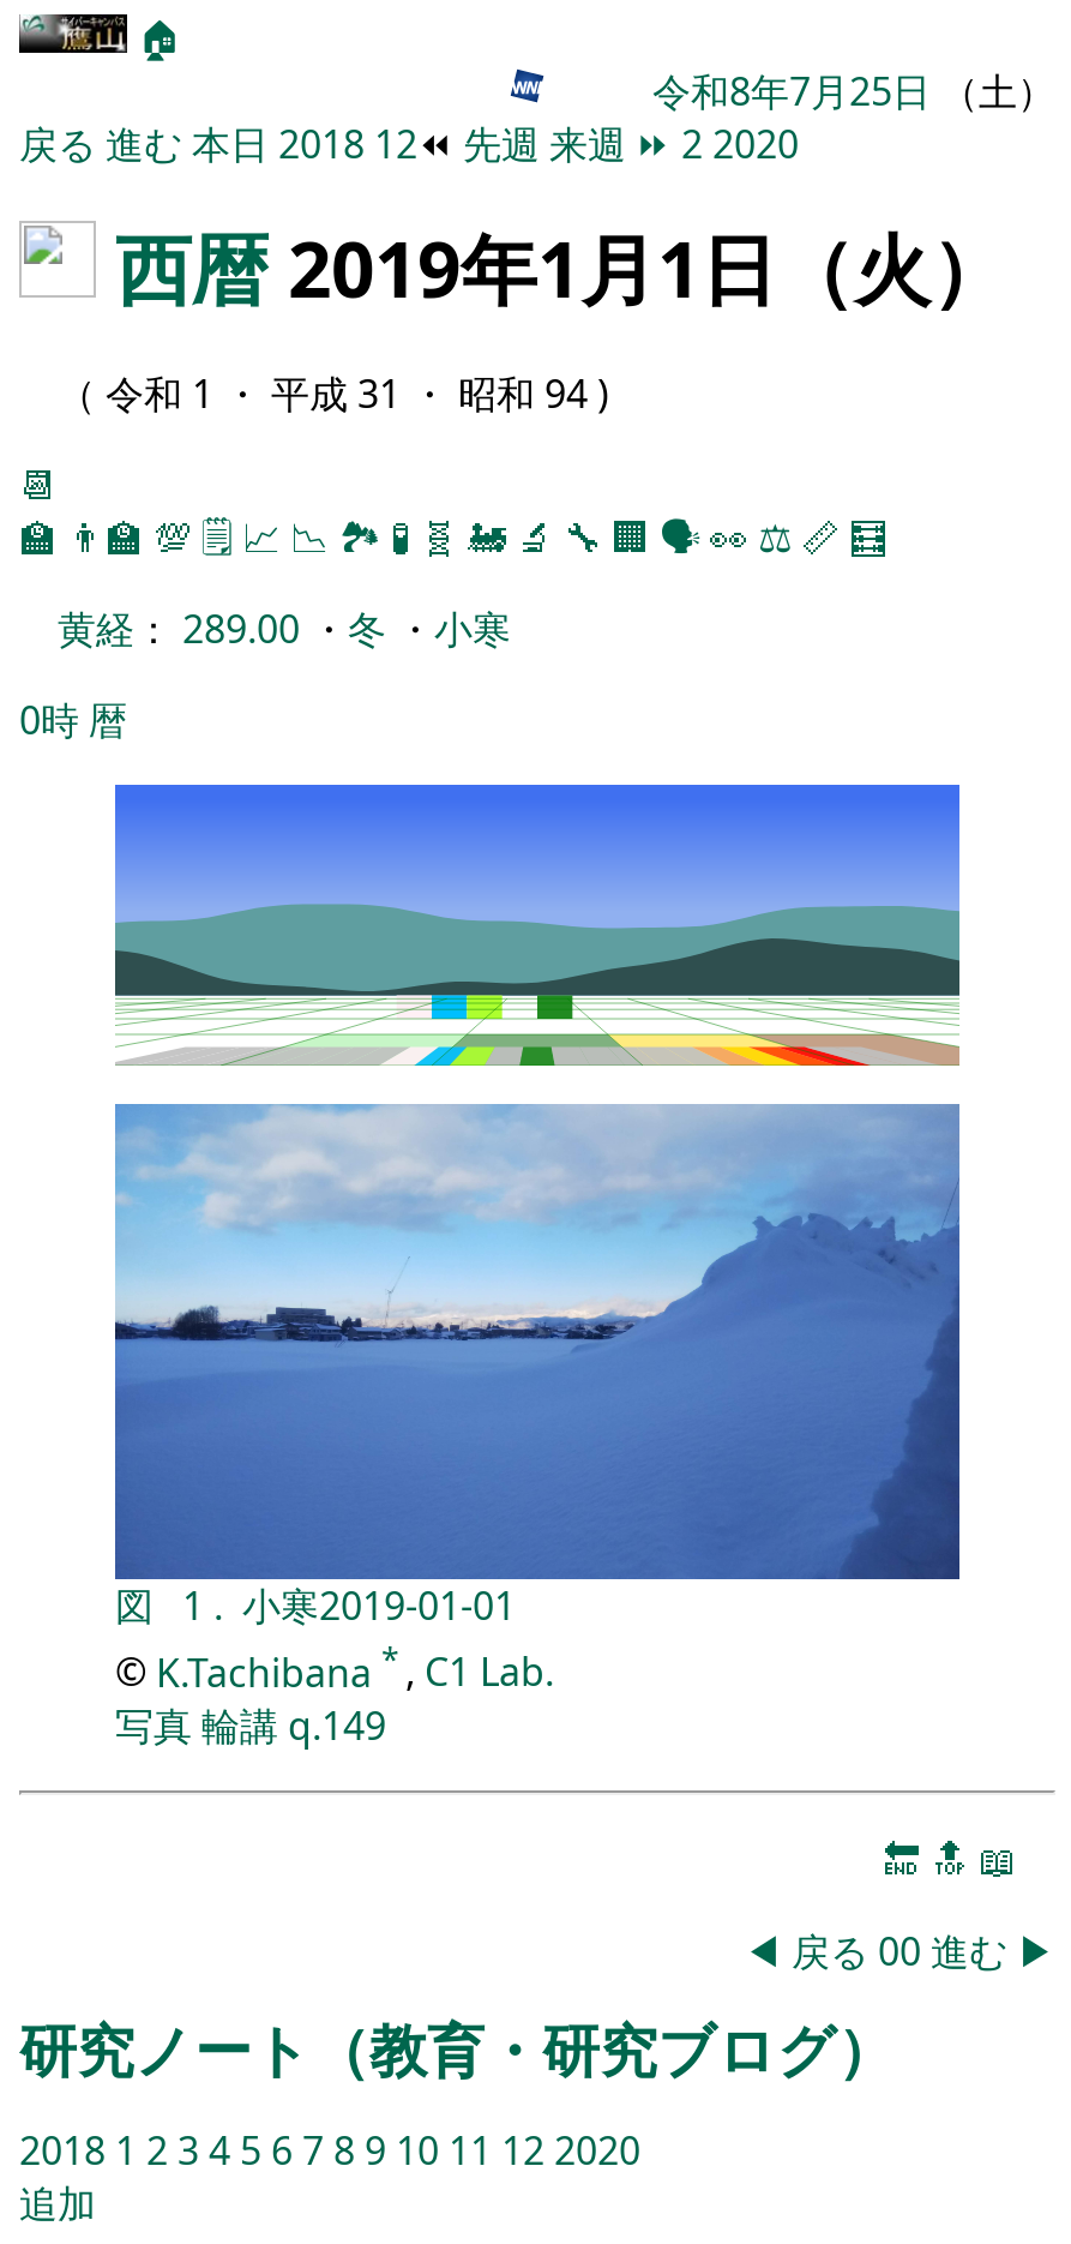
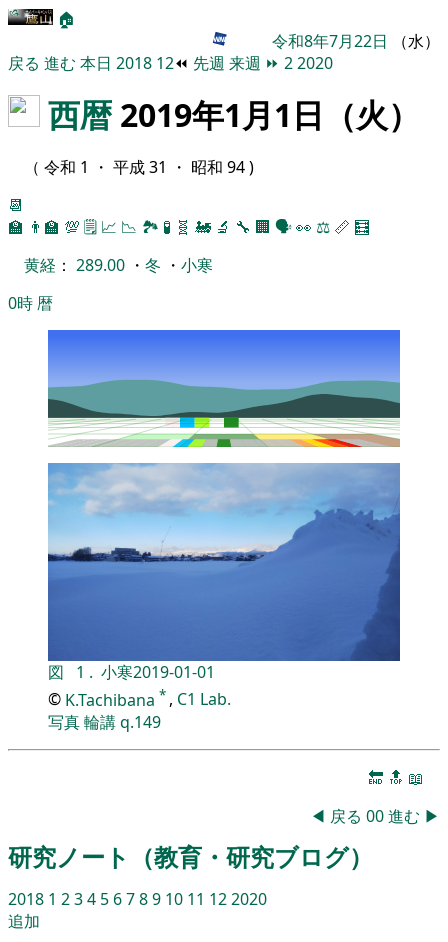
- 令和8年7月25日（土）
+ 令和8年7月22日（水）
